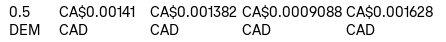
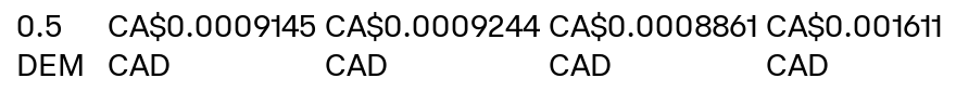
- CA$0.00141
+ CA$0.0009145

- CA$0.001382
+ CA$0.0009244

- CA$0.0009088
+ CA$0.0008861

- CA$0.001628
+ CA$0.001611
